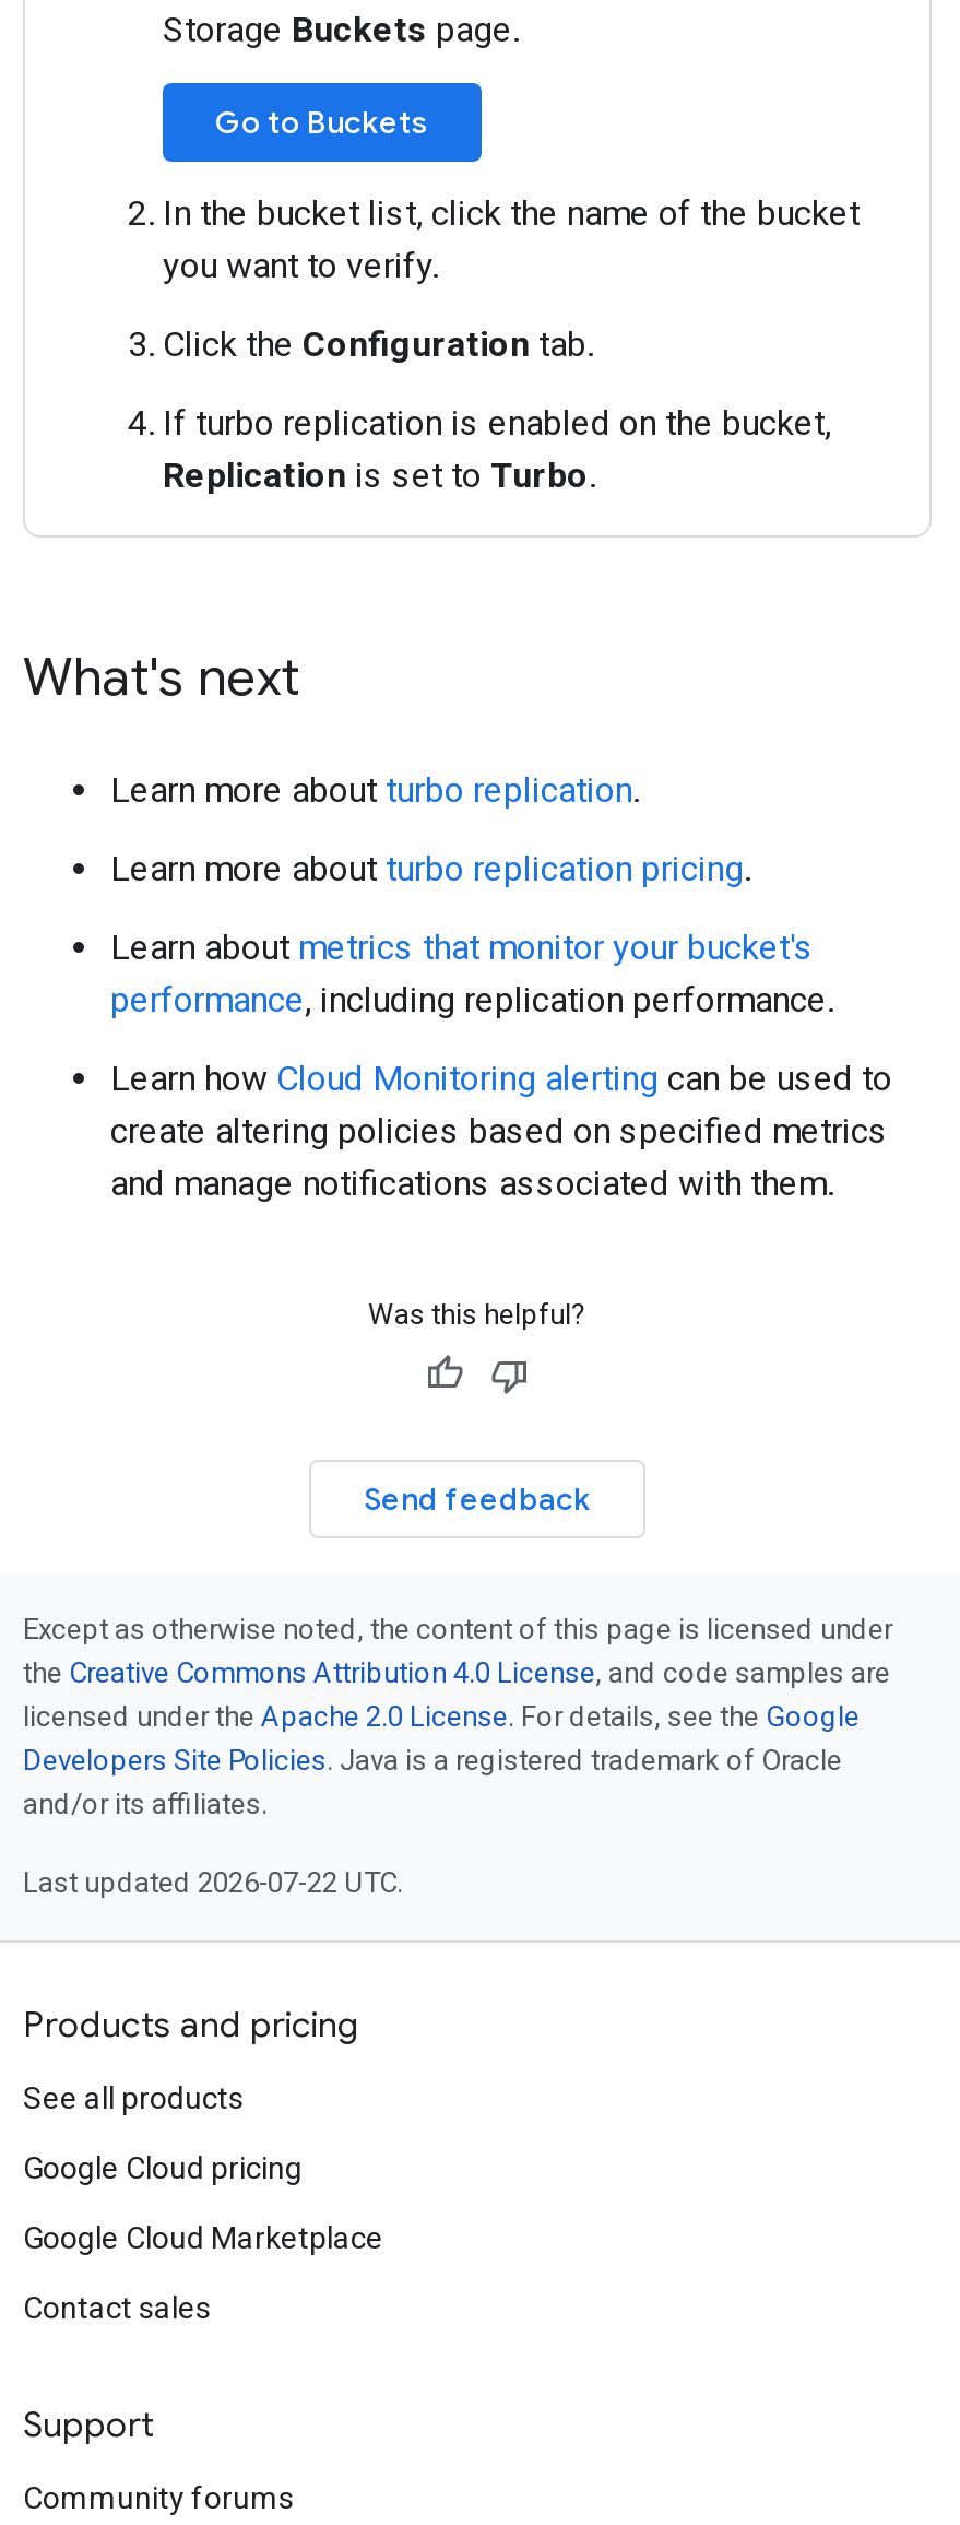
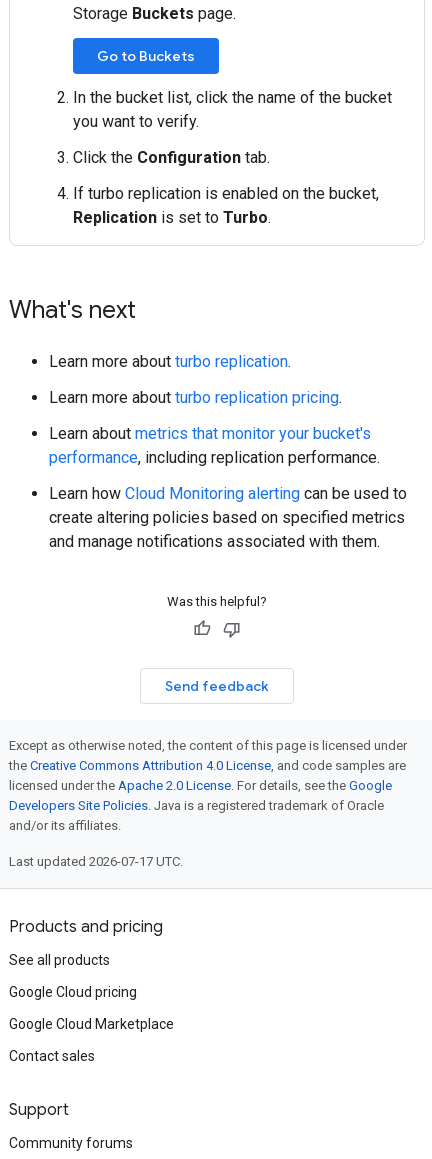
- Last updated 2026-07-22 UTC.
+ Last updated 2026-07-17 UTC.
